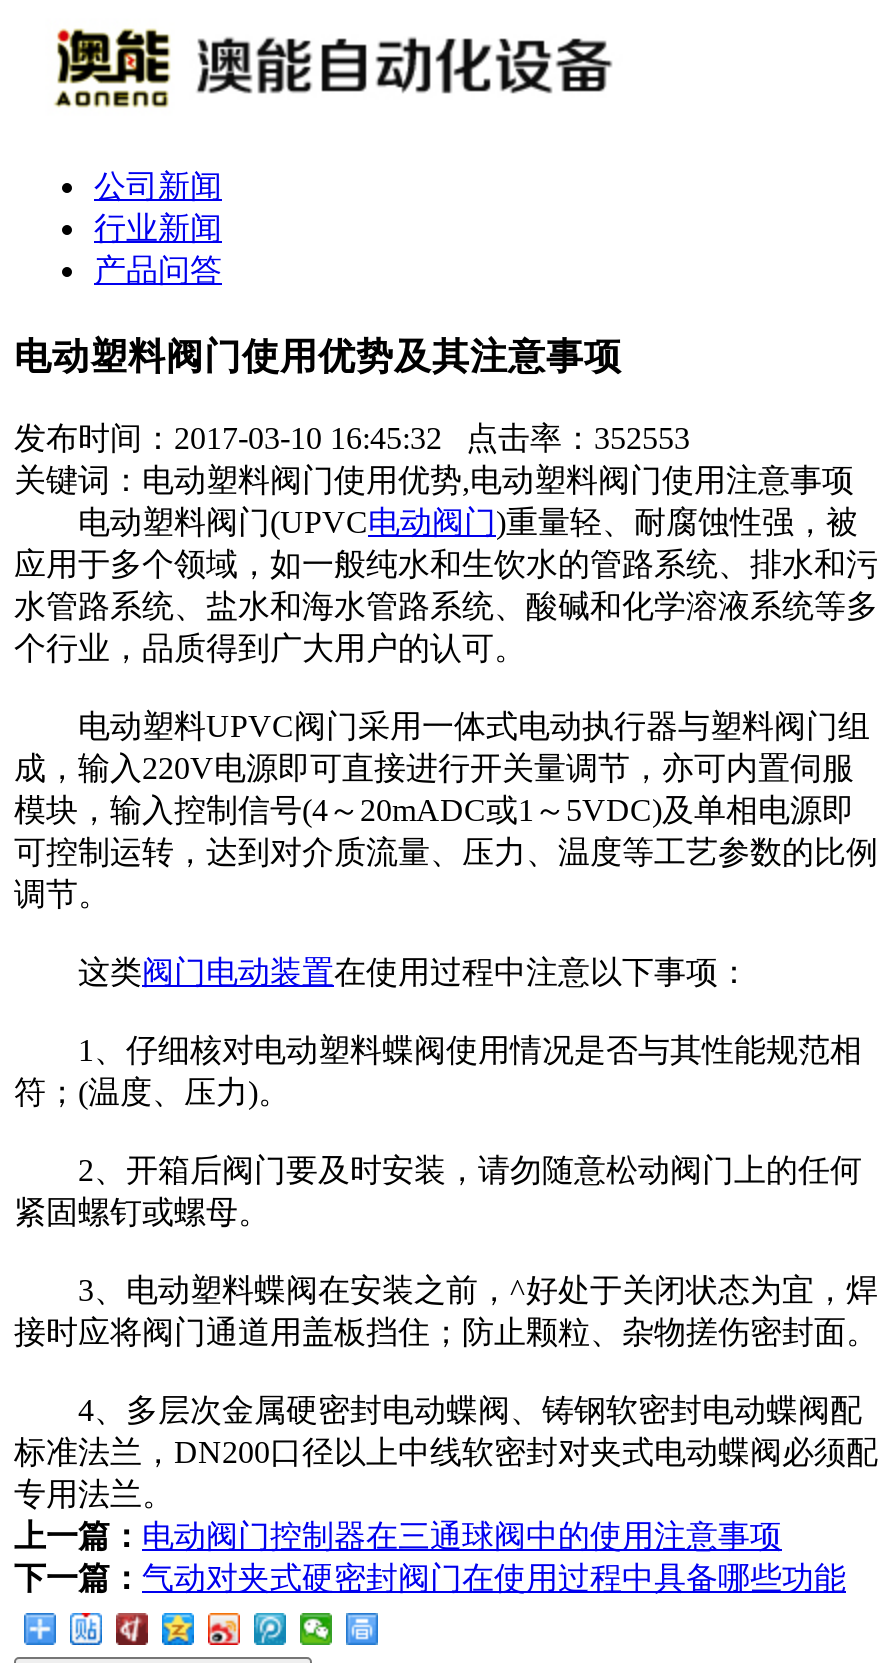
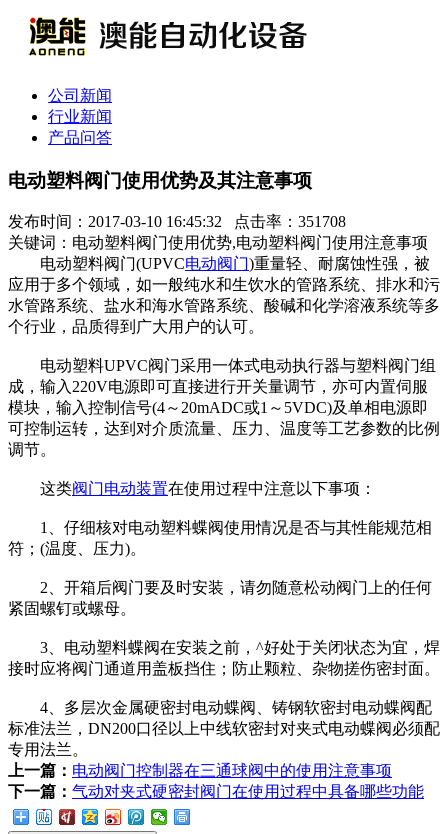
- 发布时间：2017-03-10 16:45:32 点击率：352553
+ 发布时间：2017-03-10 16:45:32 点击率：351708
